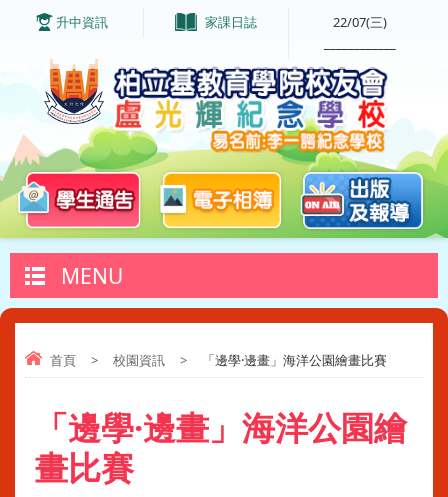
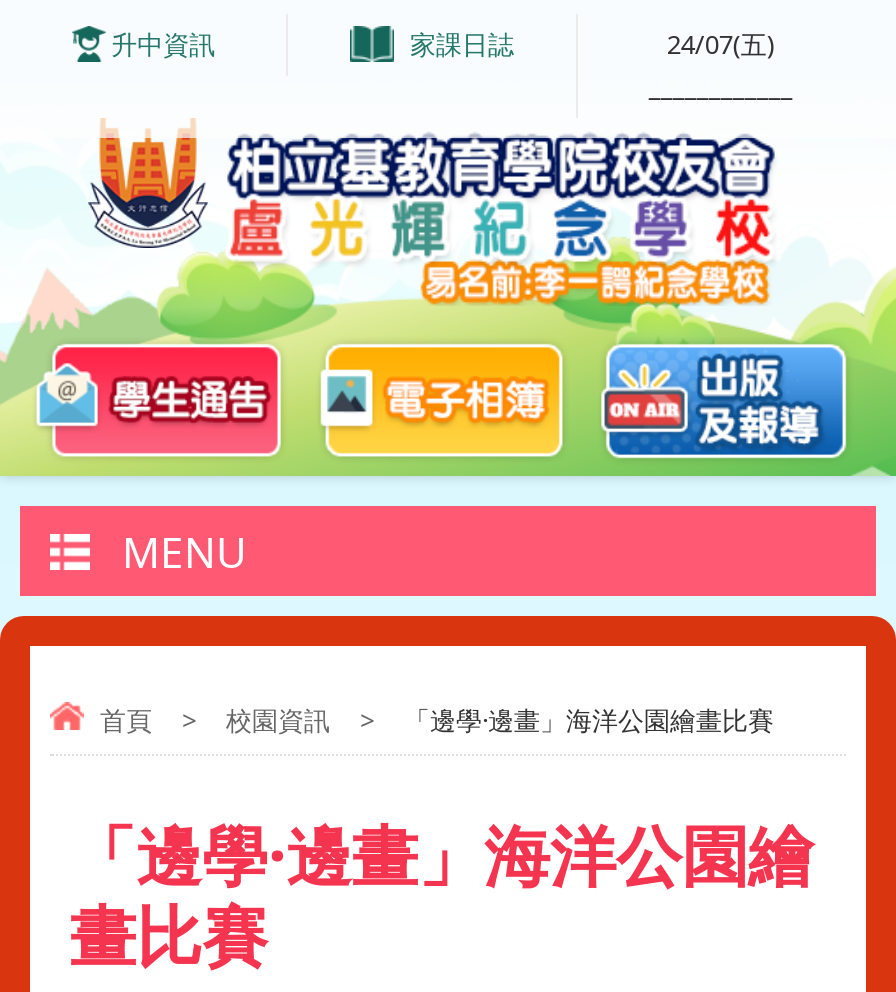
- 22/07(三)
+ 24/07(五)
